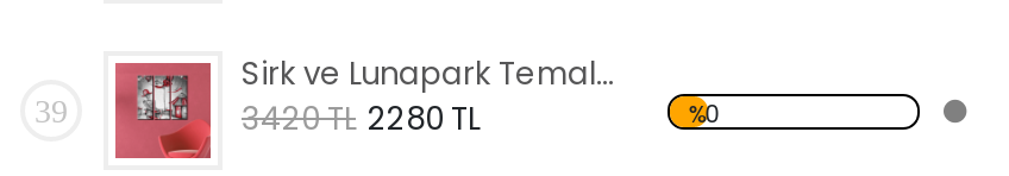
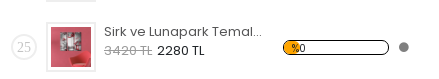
- 39
+ 25
